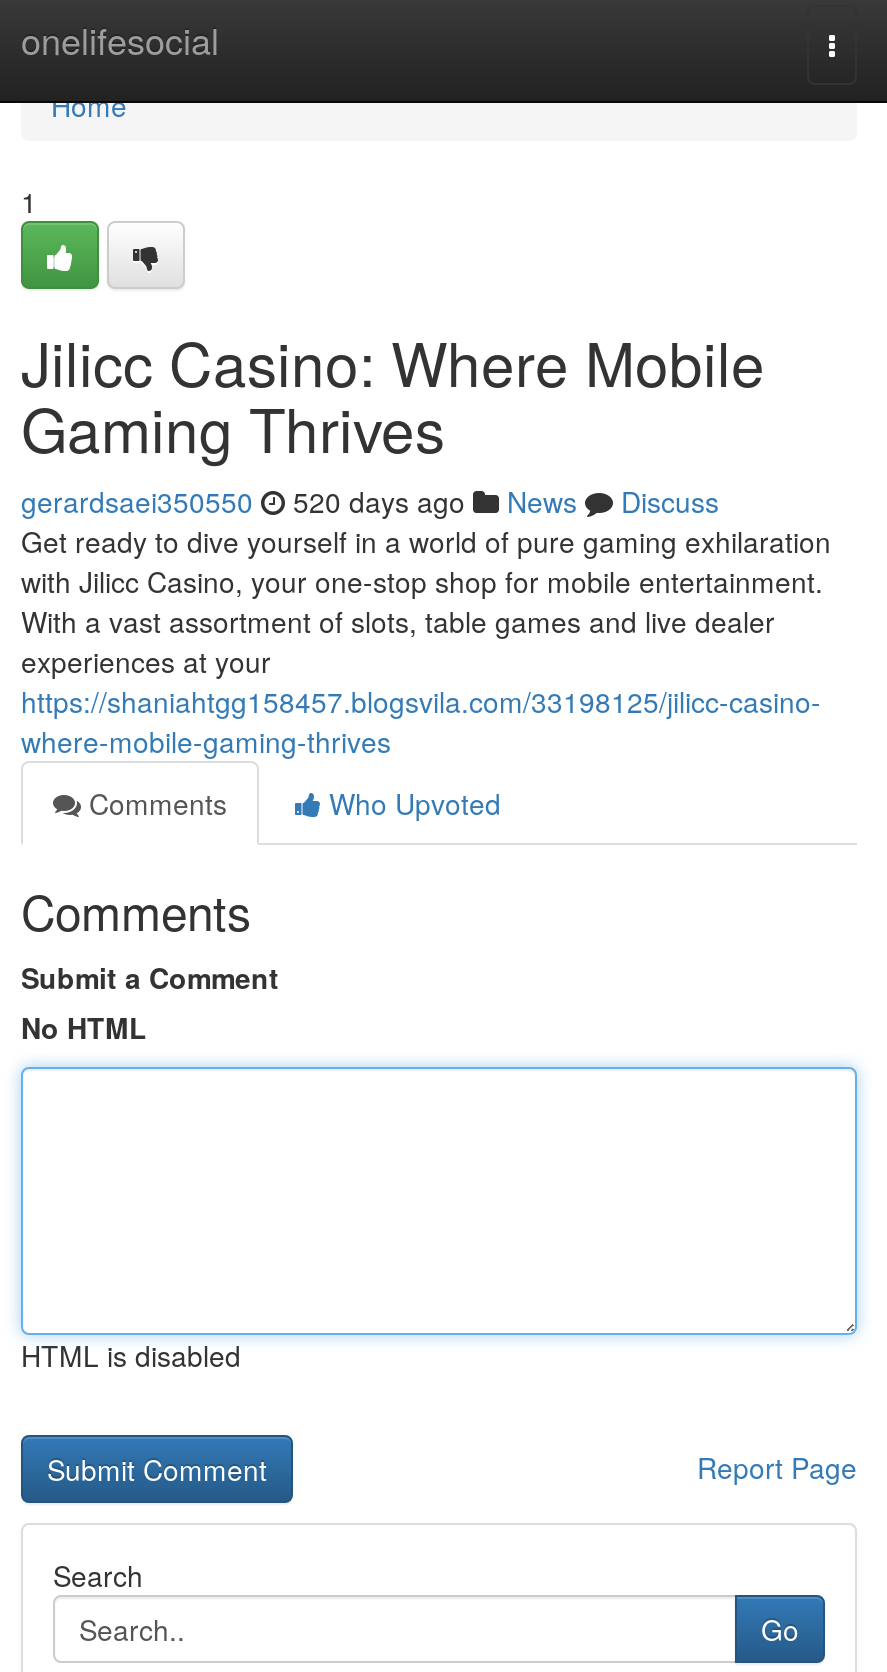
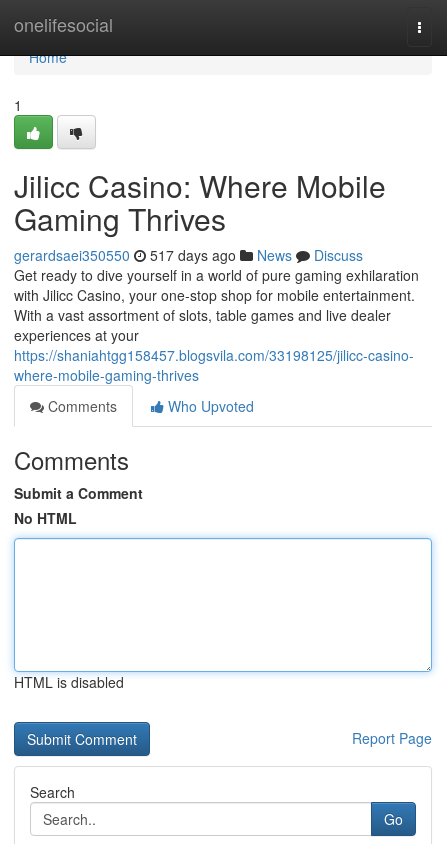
- gerardsaei350550 520 days ago News Discuss
+ gerardsaei350550 517 days ago News Discuss
